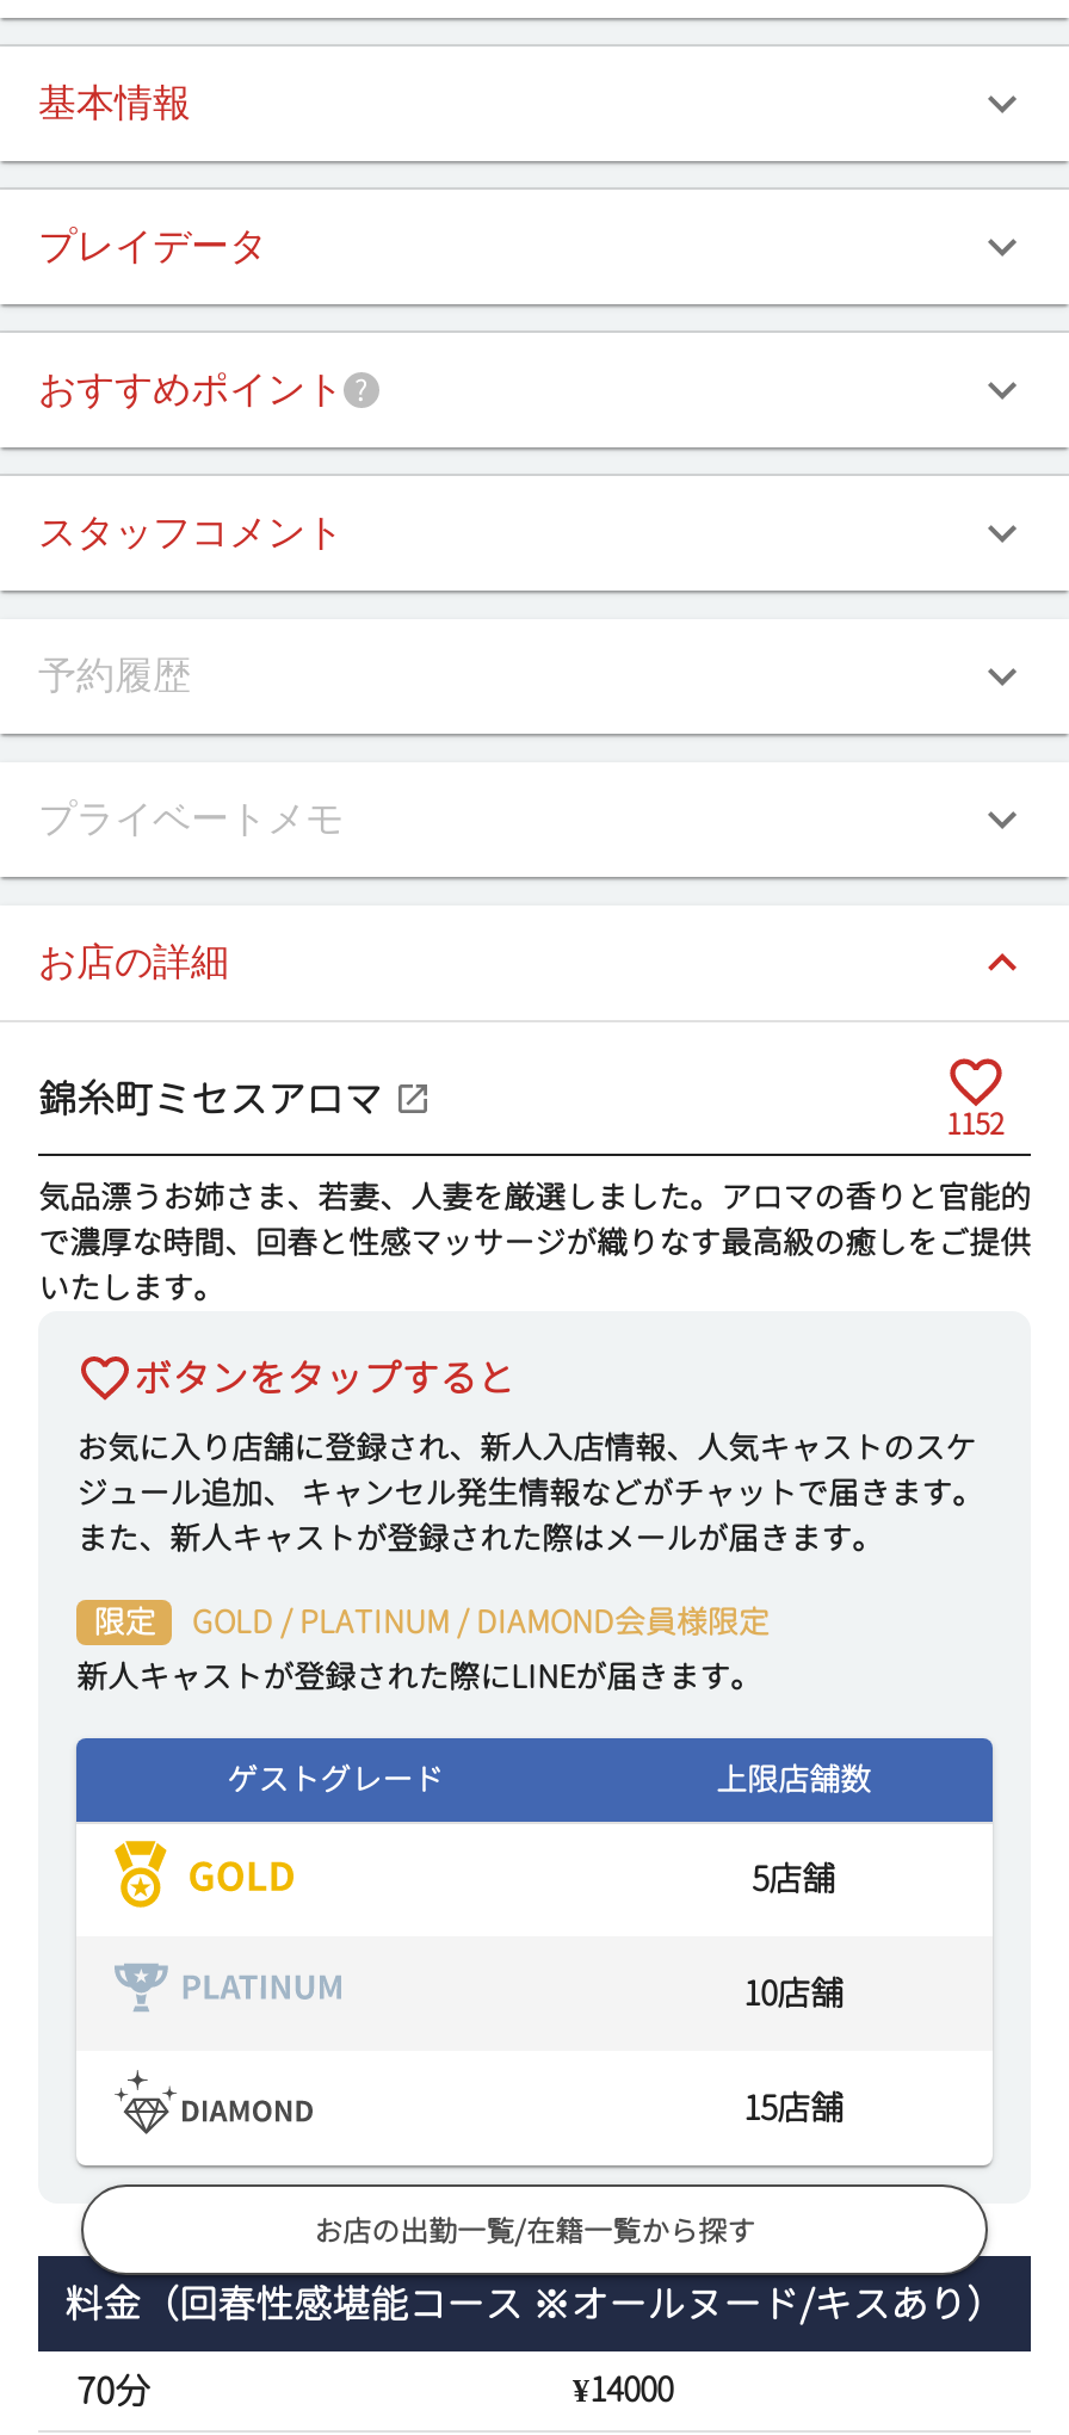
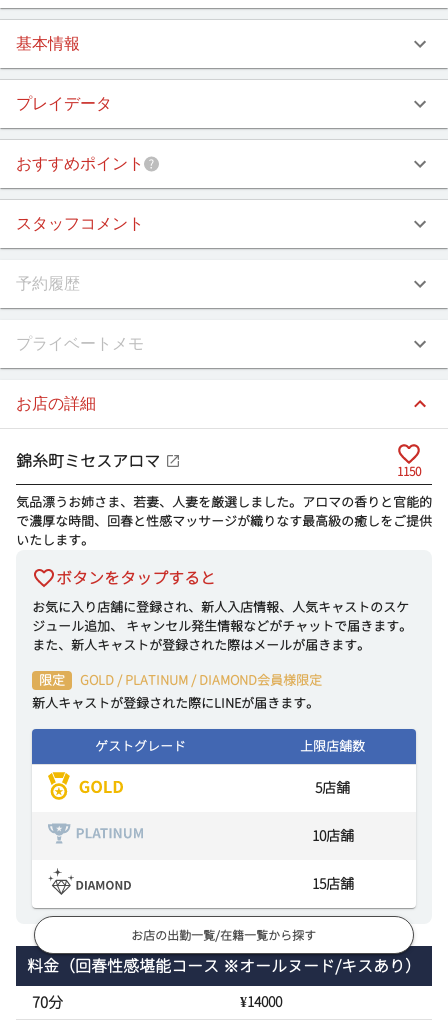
- 1152
+ 1150
